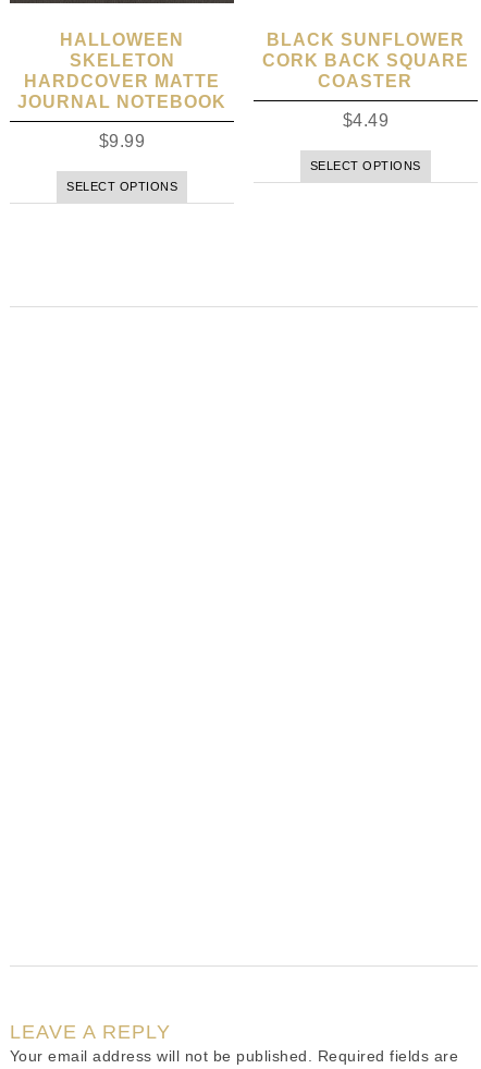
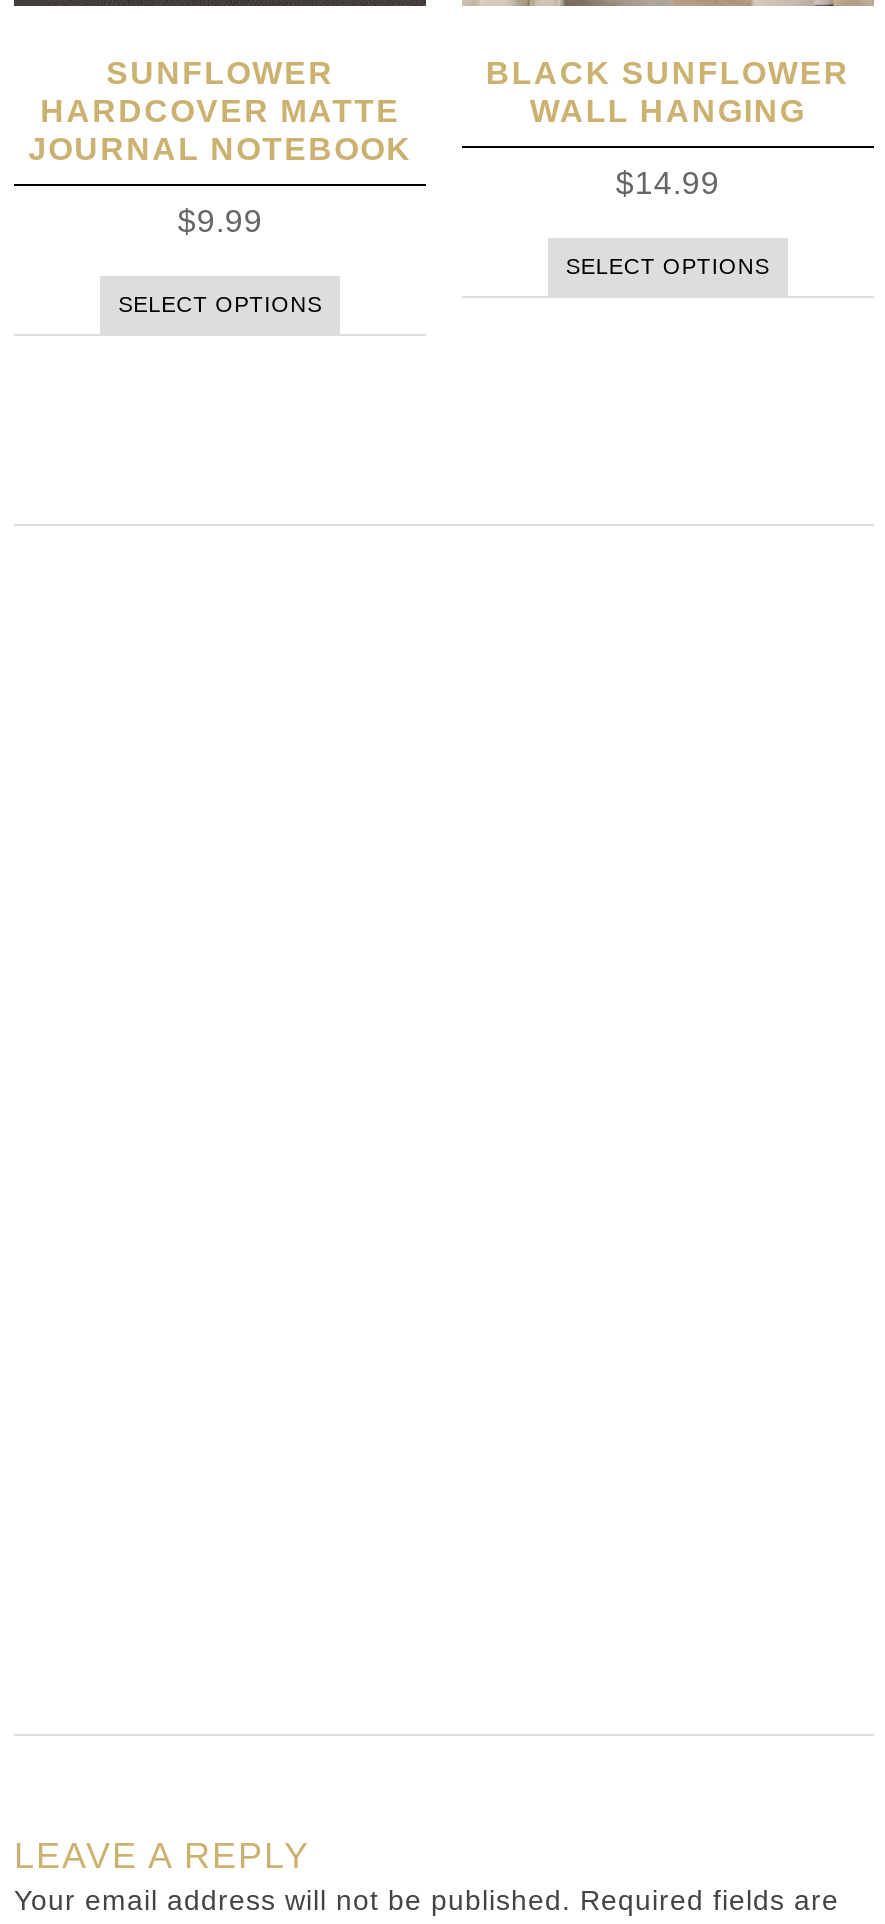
- HALLOWEEN
- SKELETON
+ SUNFLOWER

- CORK BACK SQUARE
- COASTER
+ WALL HANGING

- $4.49
+ $14.99
